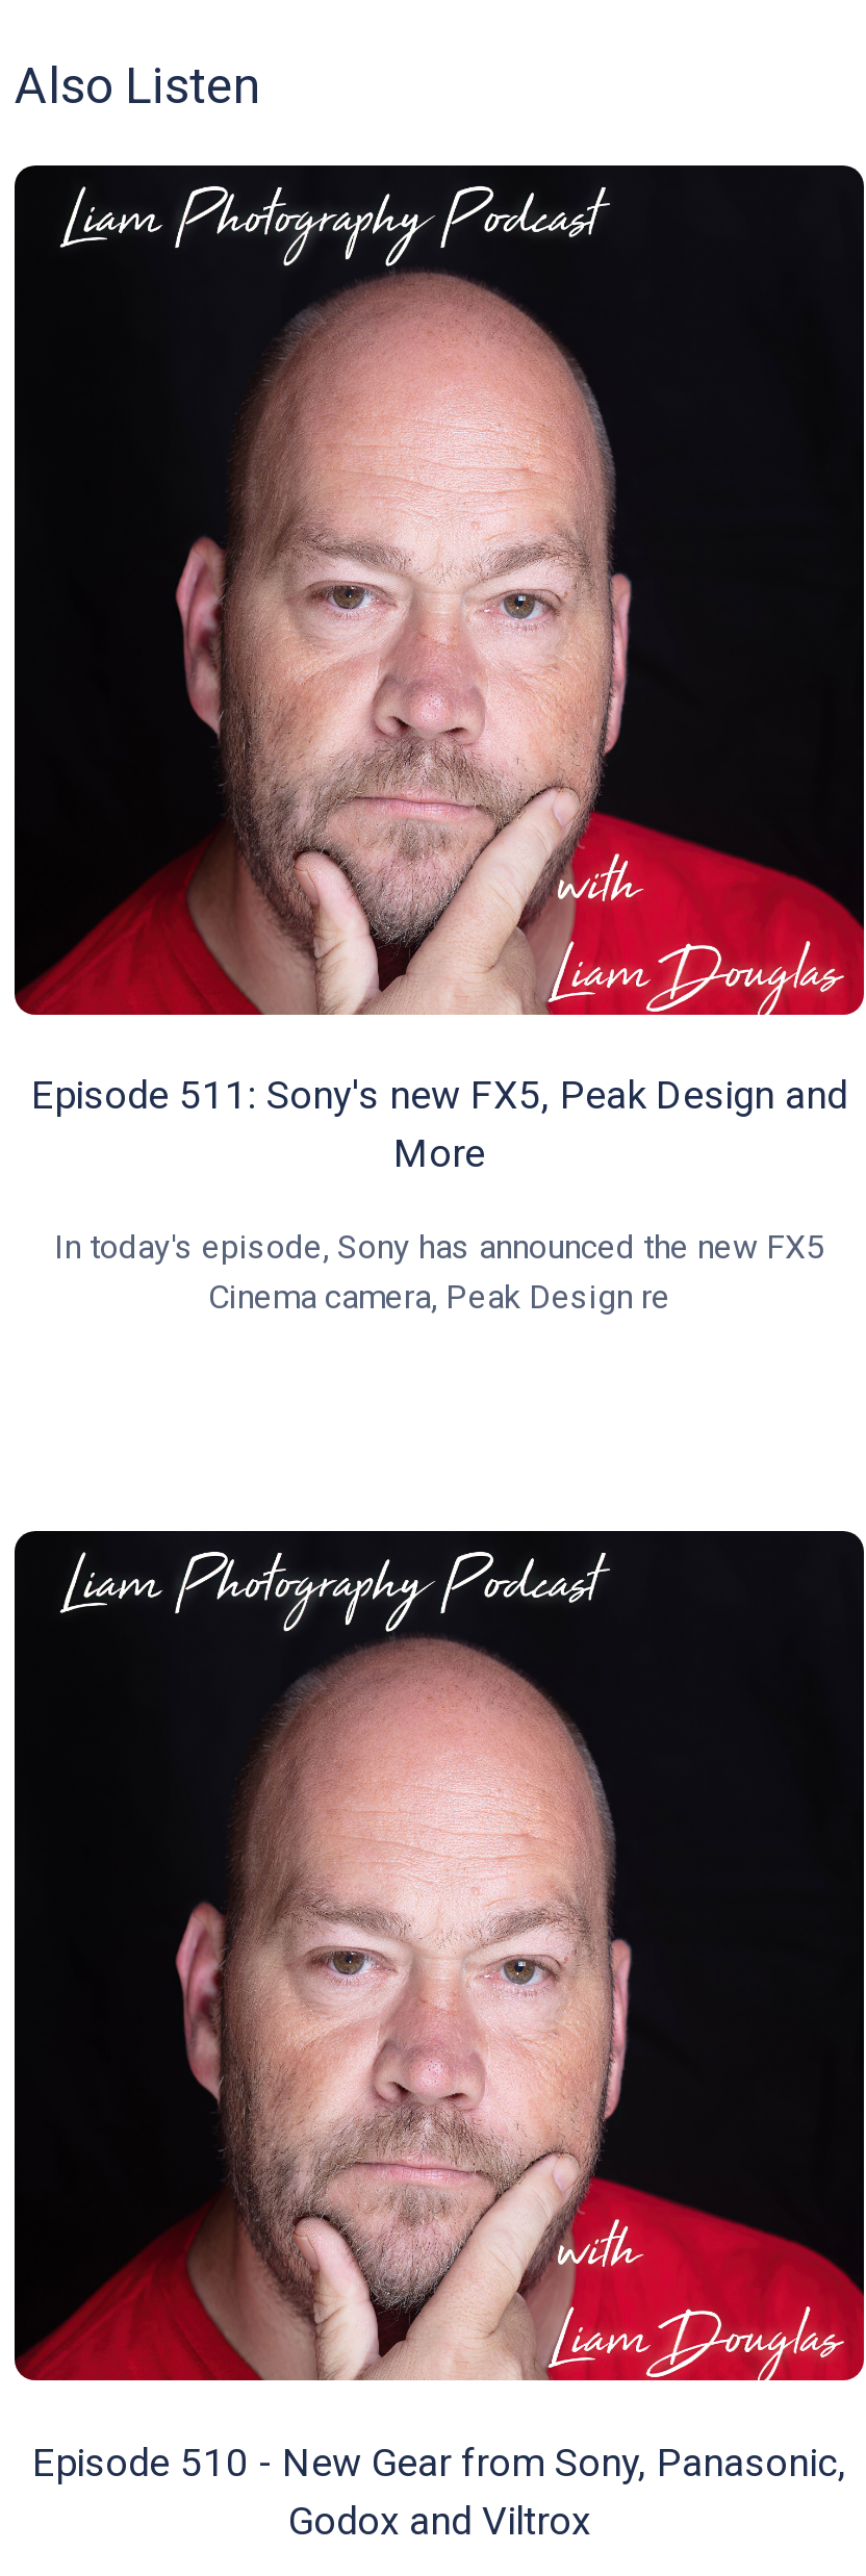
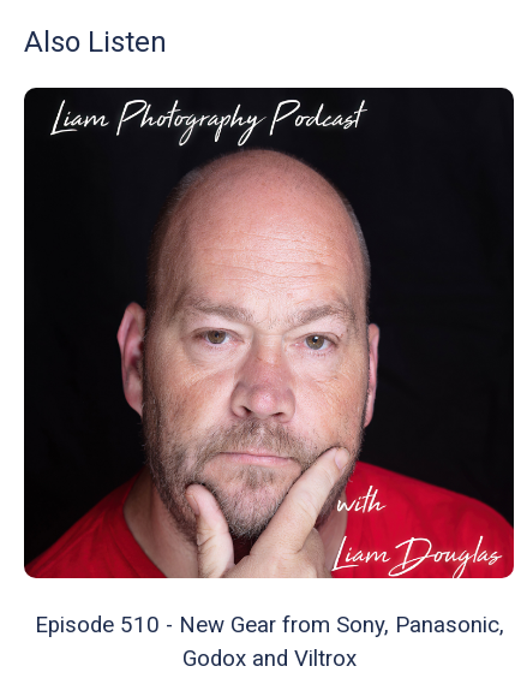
- Episode 511: Sony's new FX5, Peak Design and
- More
- In today's episode, Sony has announced the new FX5
- Cinema camera, Peak Design re
